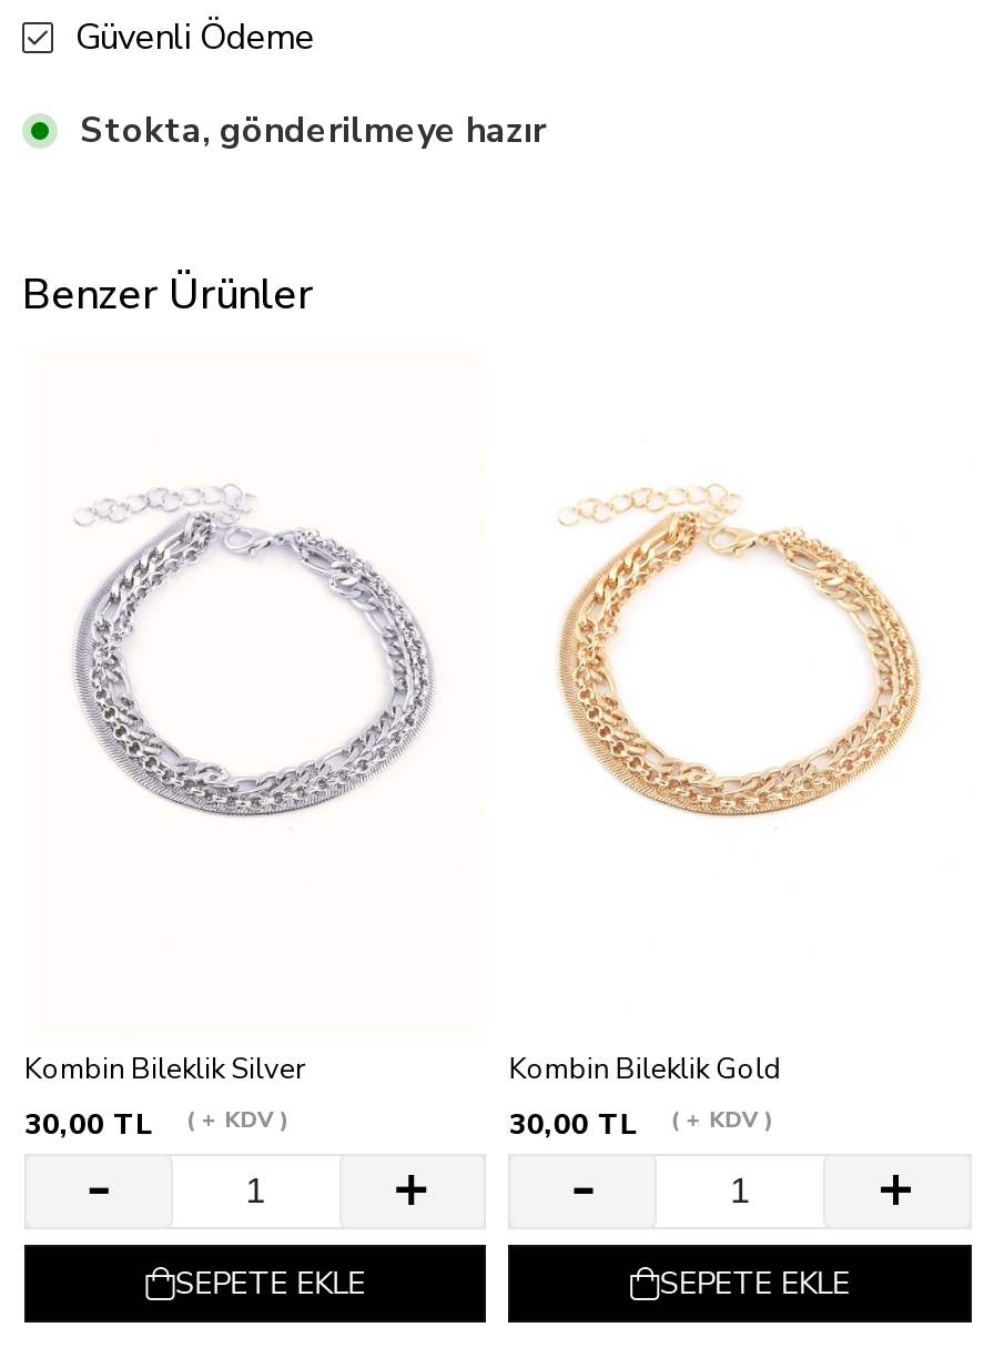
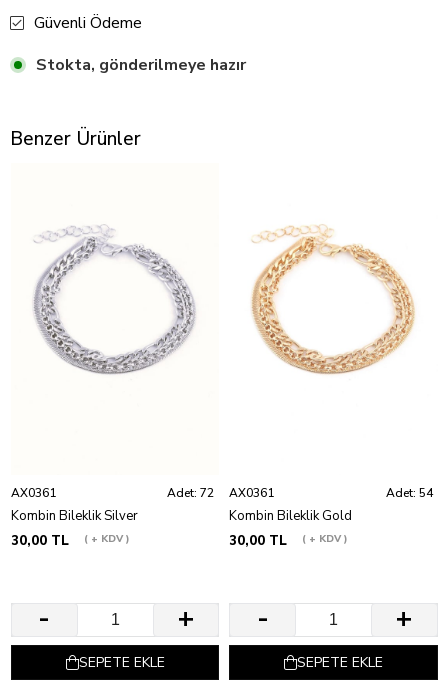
+ 0361
+ Adet: 72

+ 0361
+ Adet: 54
